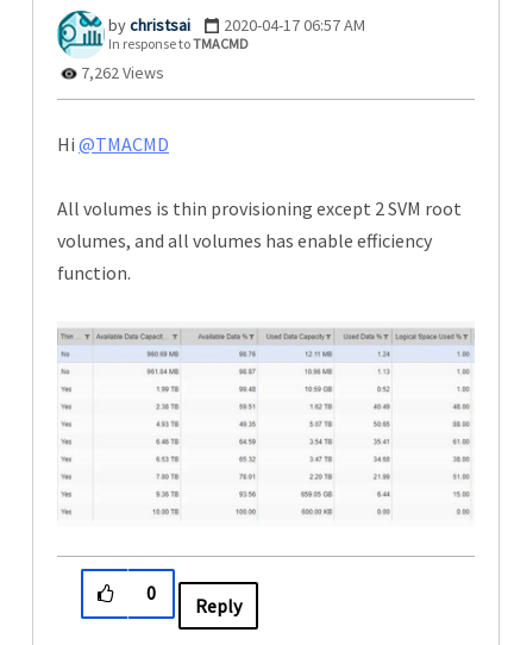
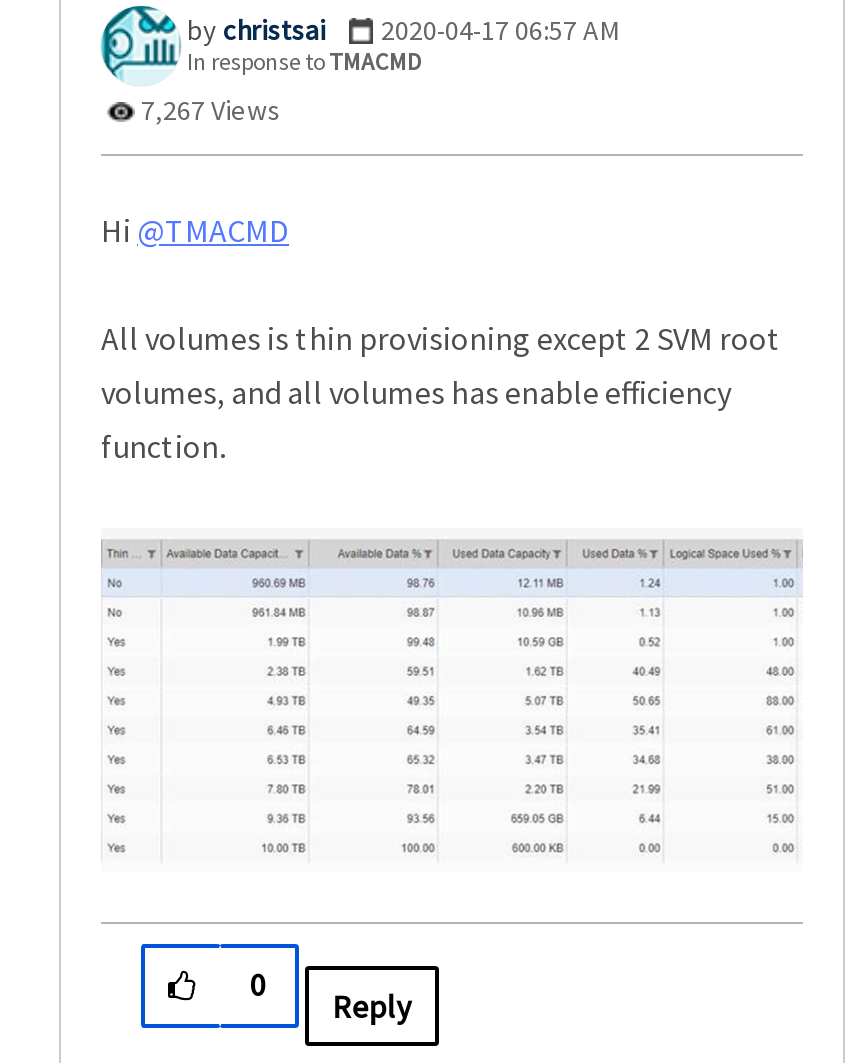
- 7,262 Views
+ 7,267 Views
